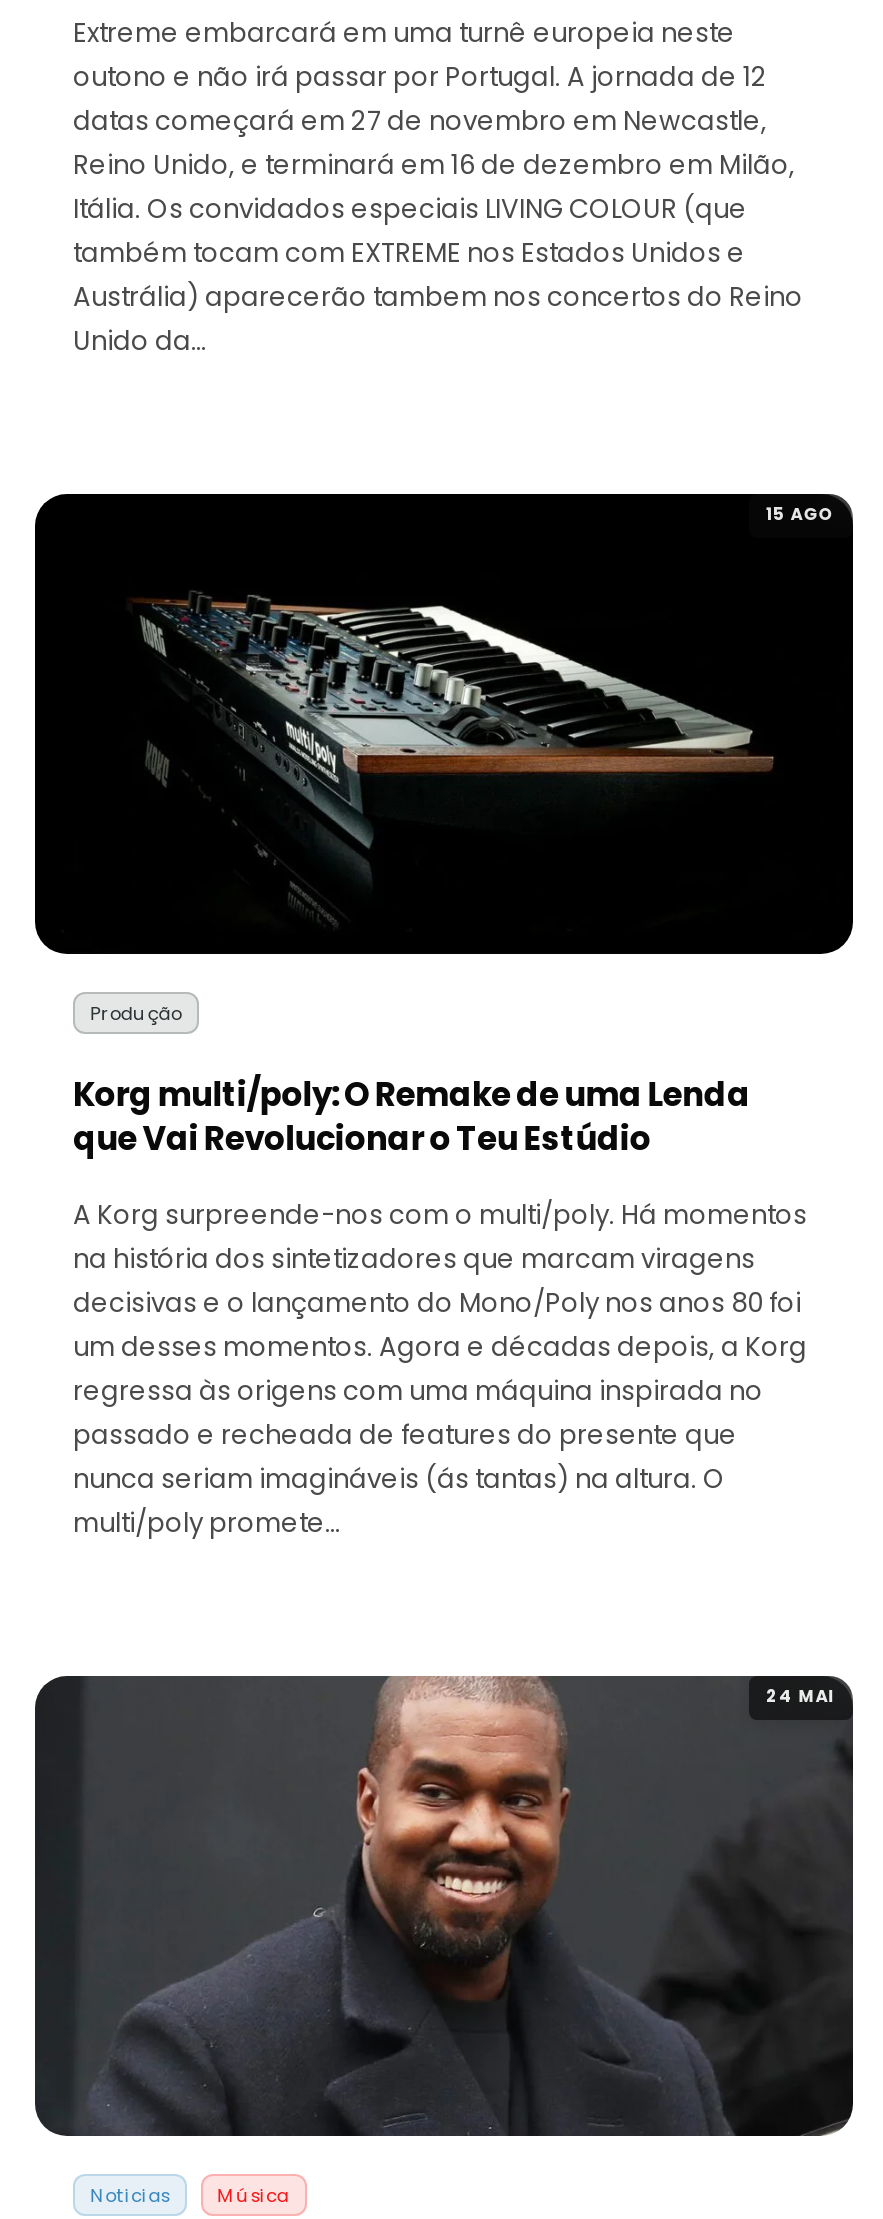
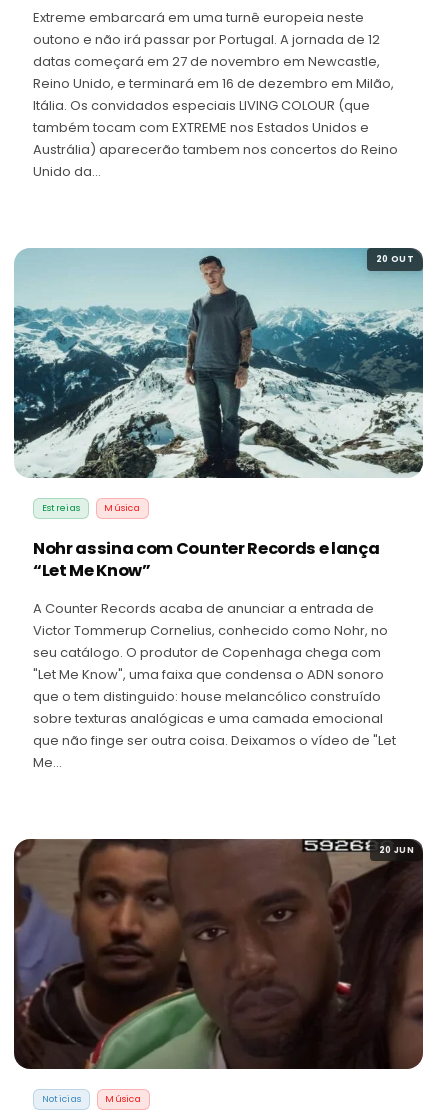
- [image]
- 15 AGO
+ [image]
+ 20 OUT

- Produção
+ Estreias
+ Música

- Korg multi/poly: O Remake de uma Lenda
- que Vai Revolucionar o Teu Estúdio
+ Nohr assina com Counter Records e lança
+ “Let Me Know”

- A Korg surpreende-nos com o multi/poly. Há momentos
- na história dos sintetizadores que marcam viragens
- decisivas e o lançamento do Mono/Poly nos anos 80 foi
- um desses momentos. Agora e décadas depois, a Korg
- regressa às origens com uma máquina inspirada no
- passado e recheada de features do presente que
- nunca seriam imagináveis (ás tantas) na altura. O
- multi/poly promete…
+ A Counter Records acaba de anunciar a entrada de
+ Victor Tommerup Cornelius, conhecido como Nohr, no
+ seu catálogo. O produtor de Copenhaga chega com
+ "Let Me Know", uma faixa que condensa o ADN sonoro
+ que o tem distinguido: house melancólico construído
+ sobre texturas analógicas e uma camada emocional
+ que não finge ser outra coisa. Deixamos o vídeo de "Let
+ Me…

- [image]
- 24 MAI
+ [image]
+ 20 JUN
